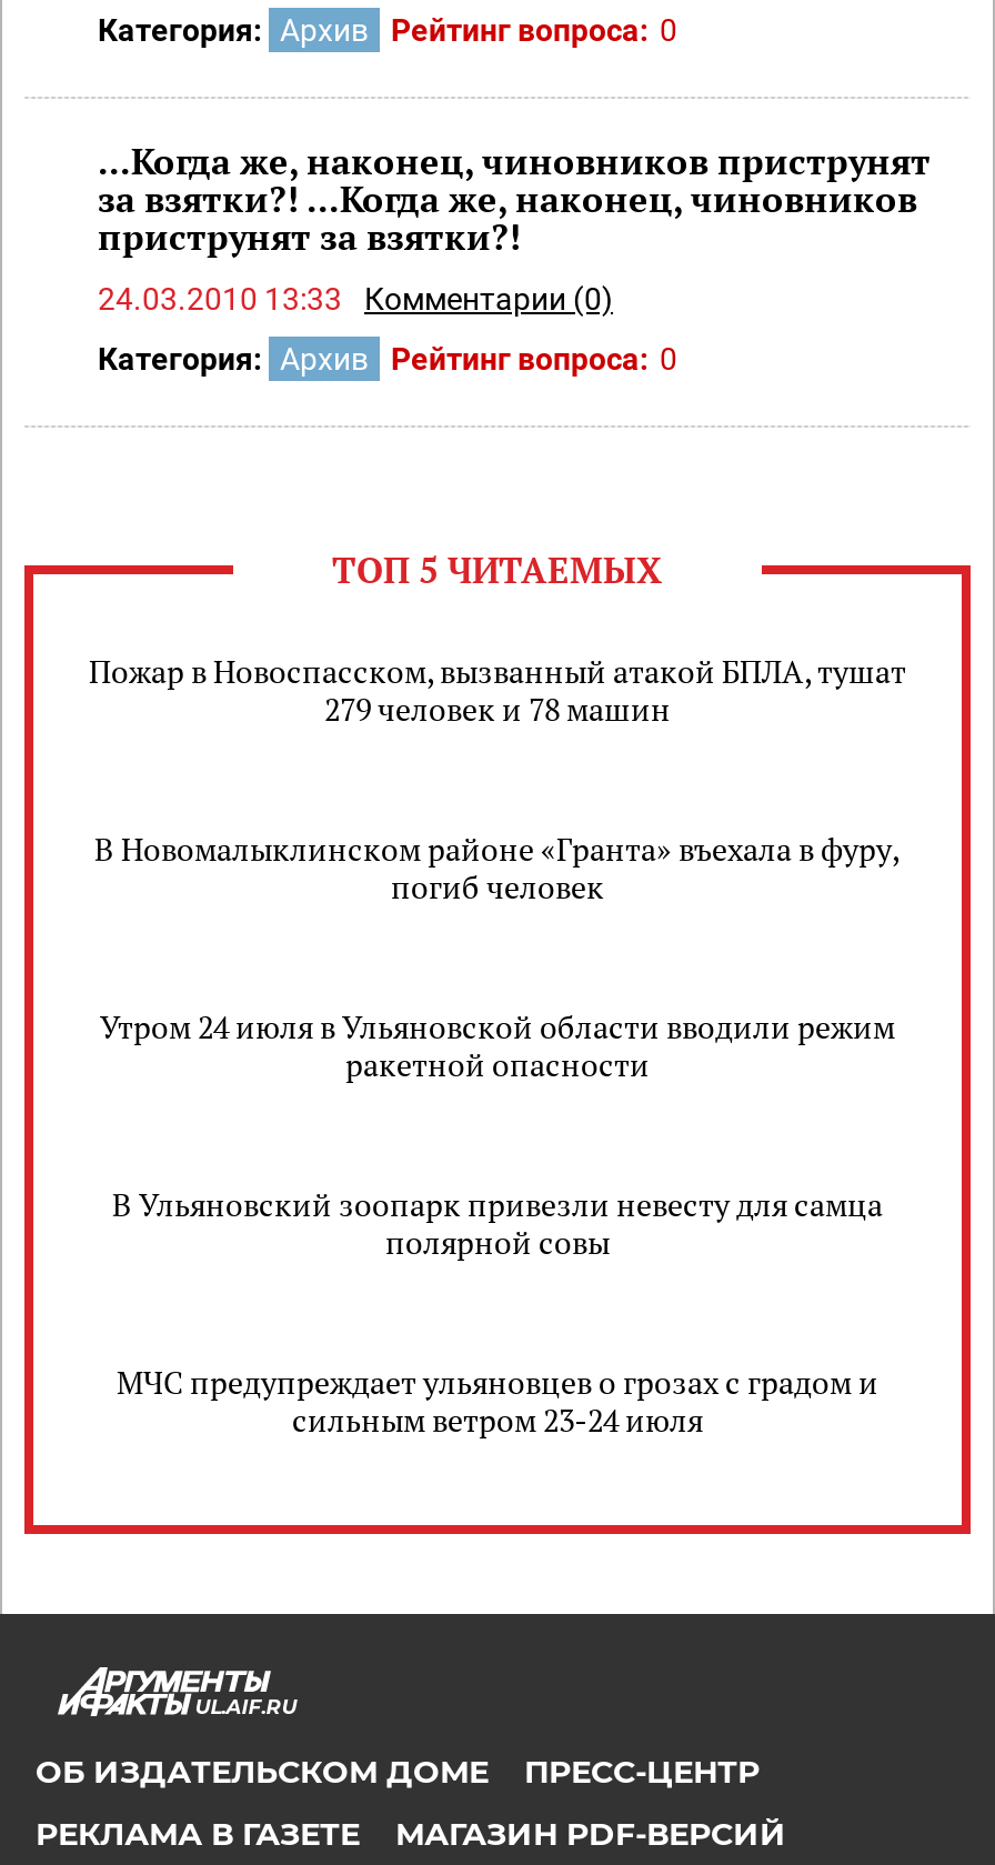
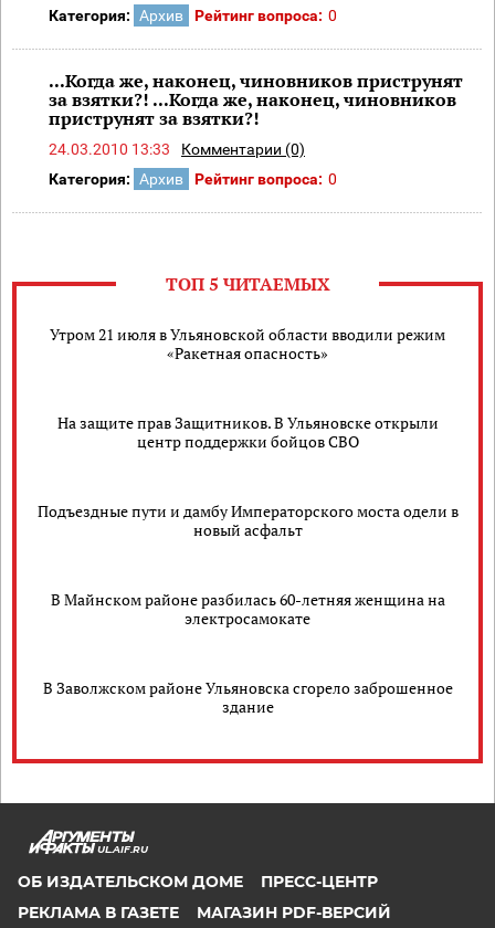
- Пожар в Новоспасском, вызванный атакой БПЛА, тушат
- 279 человек и 78 машин
+ Утром 21 июля в Ульяновской области вводили режим
+ «Ракетная опасность»

- В Новомалыклинском районе «Гранта» въехала в фуру,
- погиб человек
+ На защите прав Защитников. В Ульяновске открыли
+ центр поддержки бойцов СВО

- Утром 24 июля в Ульяновской области вводили режим
- ракетной опасности
+ Подъездные пути и дамбу Императорского моста одели в
+ новый асфальт

- В Ульяновский зоопарк привезли невесту для самца
- полярной совы
+ В Майнском районе разбилась 60-летняя женщина на
+ электросамокате

- МЧС предупреждает ульяновцев о грозах с градом и
- сильным ветром 23-24 июля
+ В Заволжском районе Ульяновска сгорело заброшенное
+ здание
